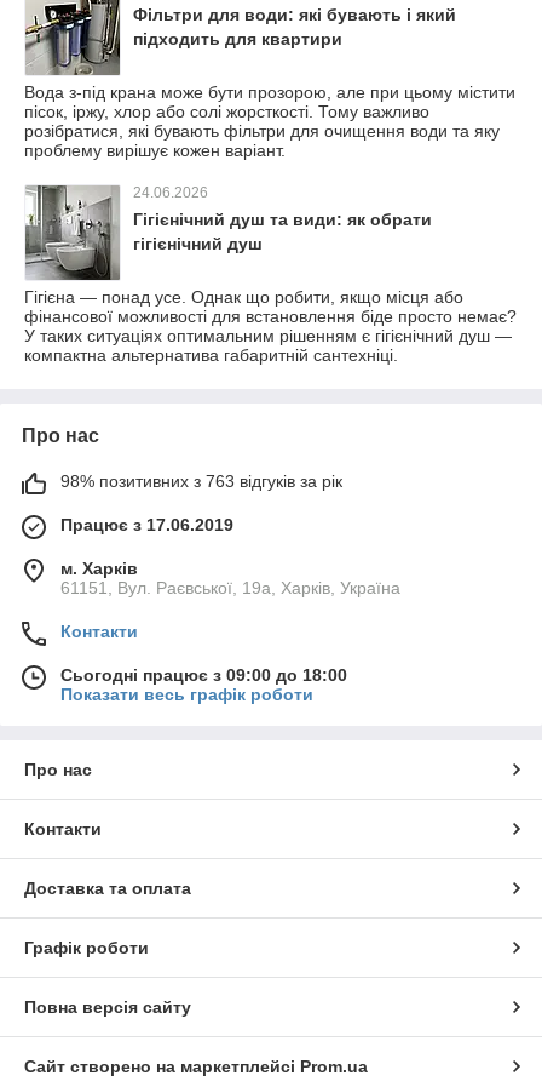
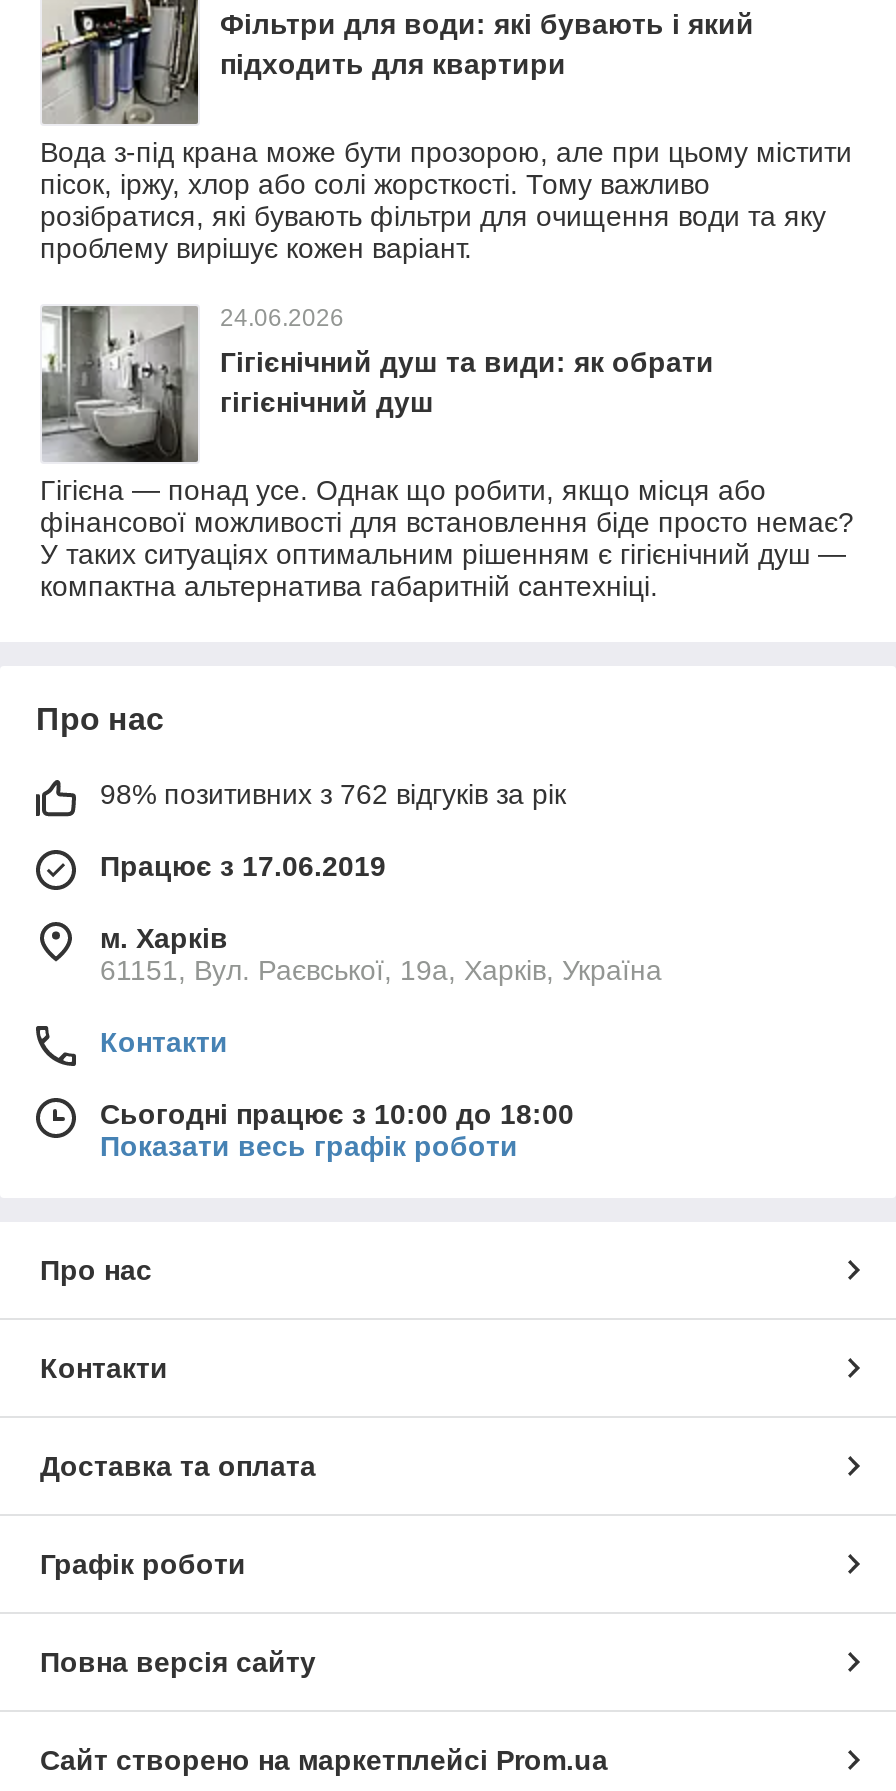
- 98% позитивних з 763 відгуків за рік
+ 98% позитивних з 762 відгуків за рік

- Сьогодні працює з 09:00 до 18:00
+ Сьогодні працює з 10:00 до 18:00
